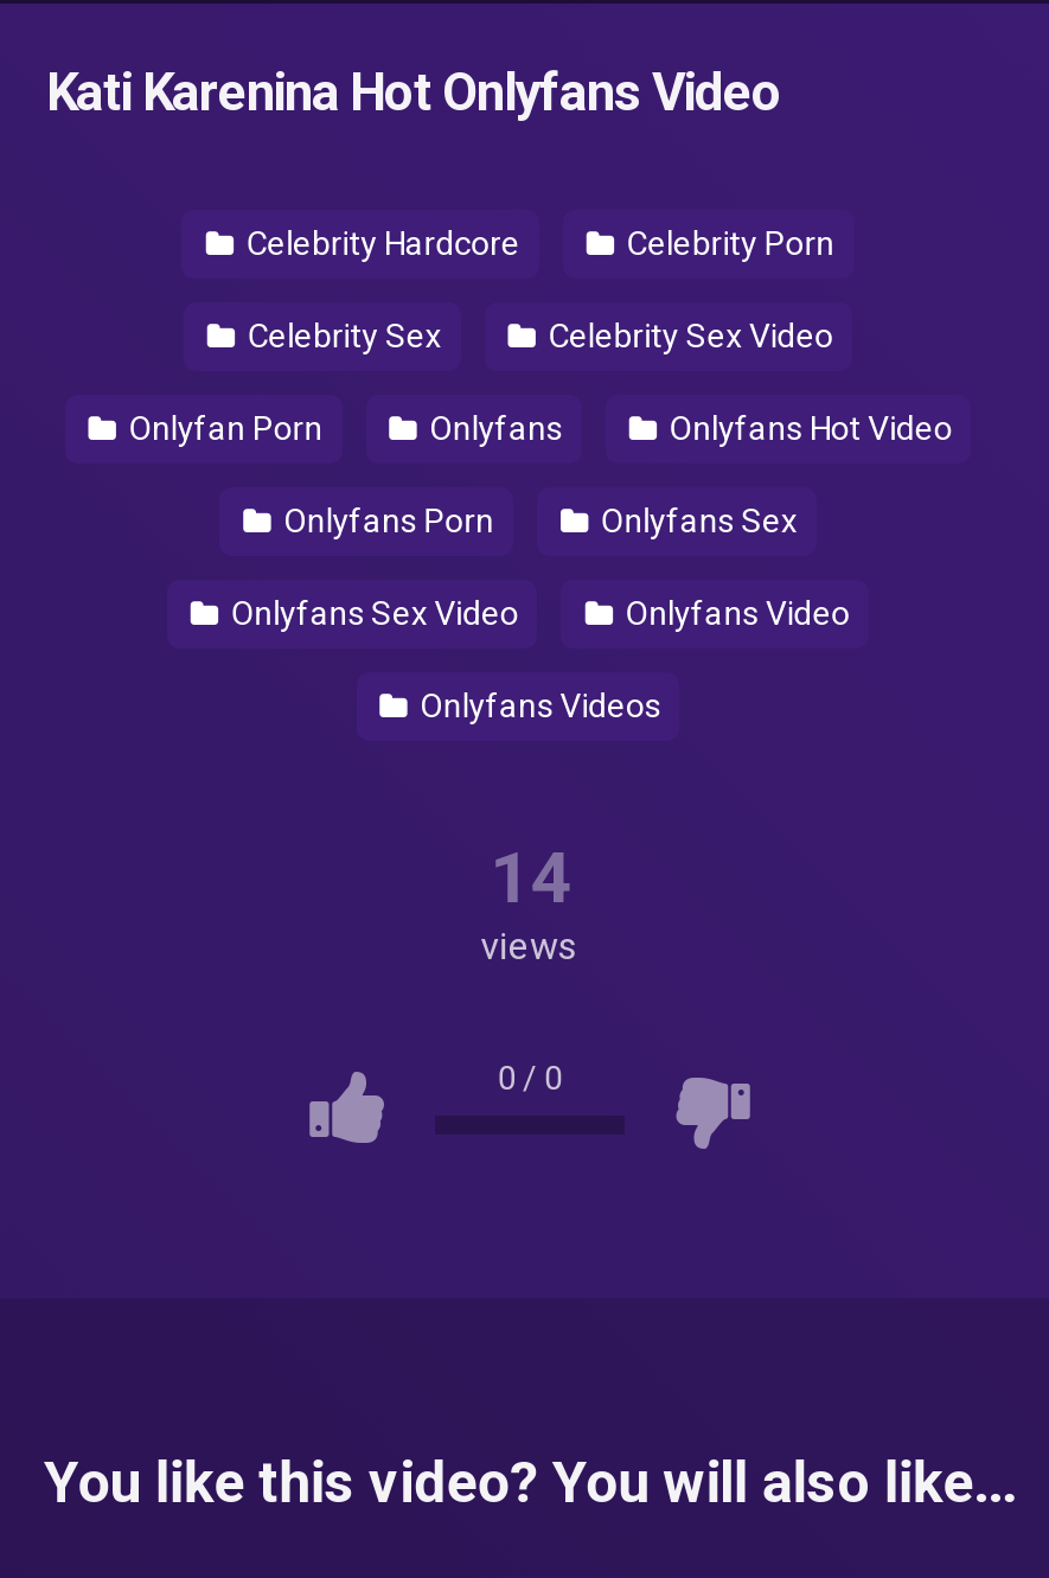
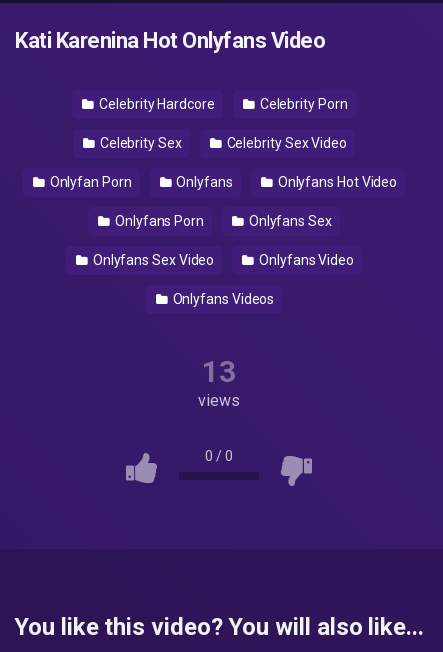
- 14
+ 13
